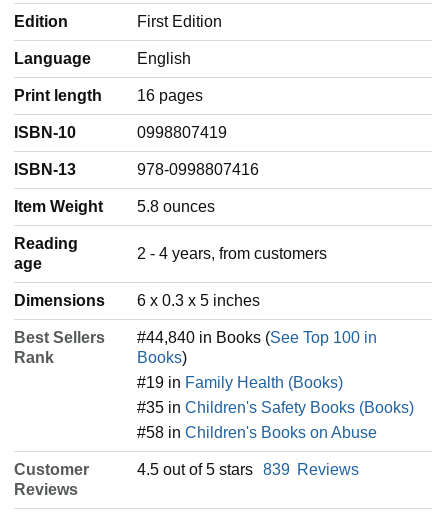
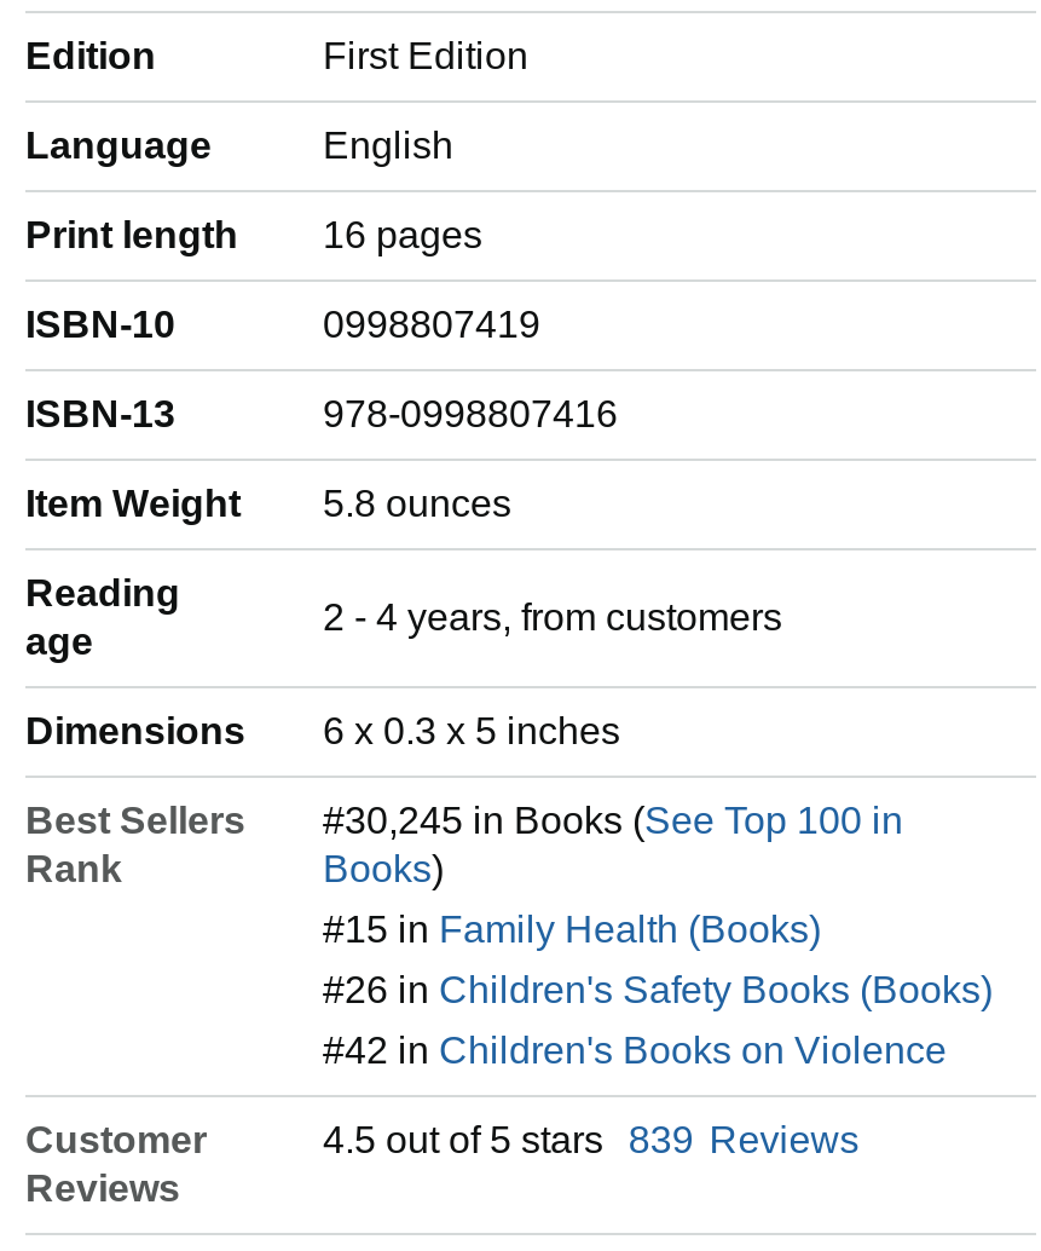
- #44,840 in Books (See Top 100 in
+ #30,245 in Books (See Top 100 in

- #19 in Family Health (Books)
+ #15 in Family Health (Books)

- #35 in Children's Safety Books (Books)
+ #26 in Children's Safety Books (Books)

- #58 in Children's Books on Abuse
+ #42 in Children's Books on Violence
